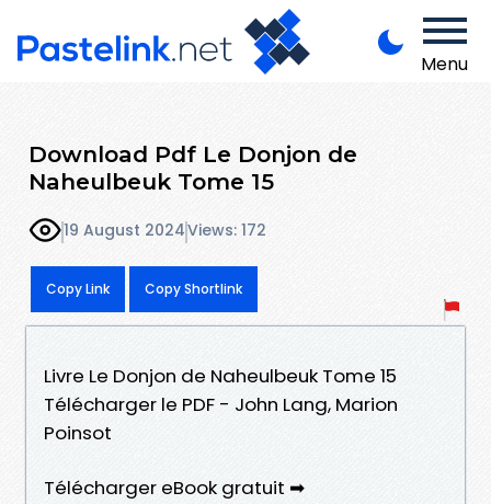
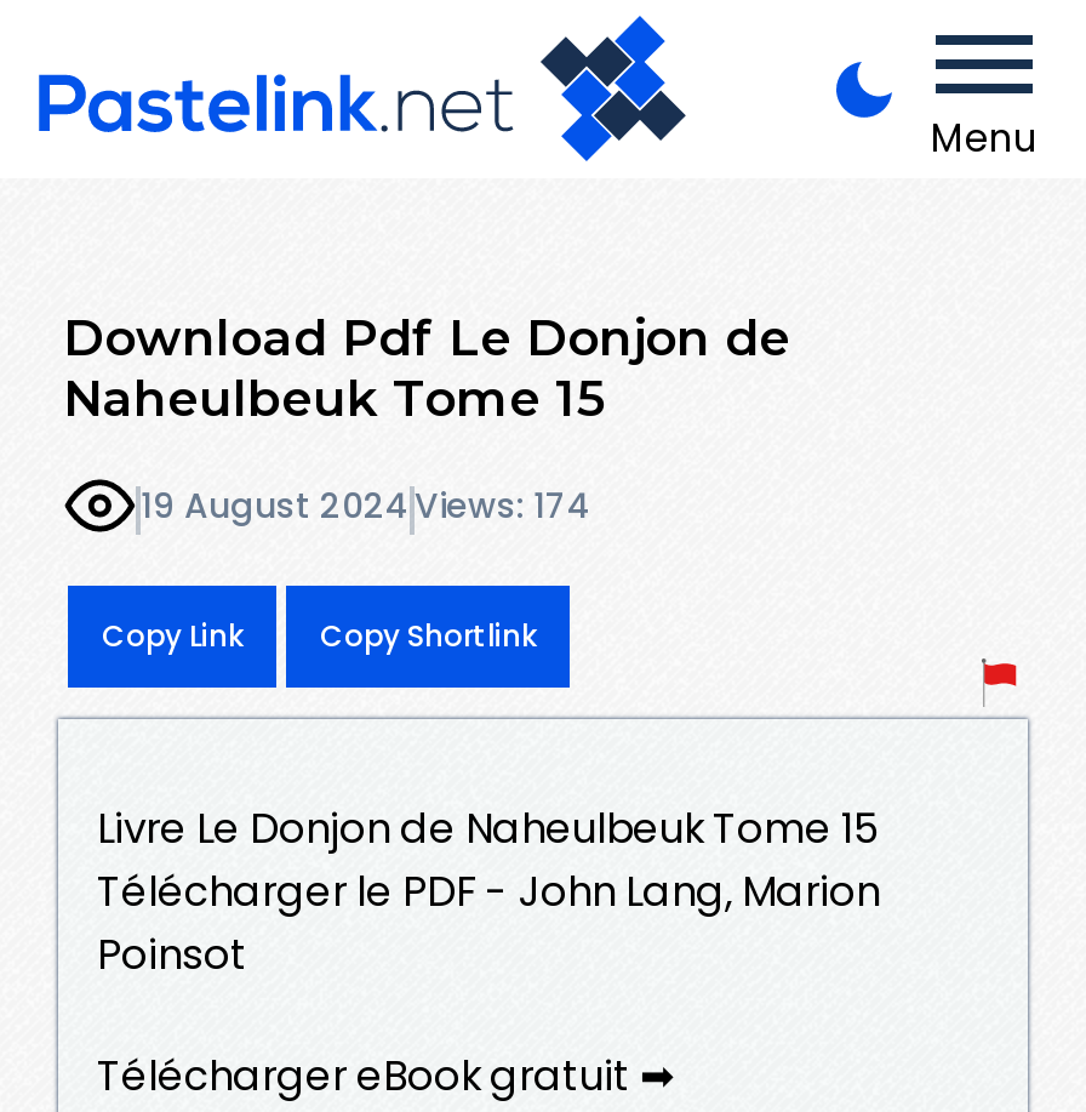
- 19 August 2024 Views: 172
+ 19 August 2024 Views: 174
